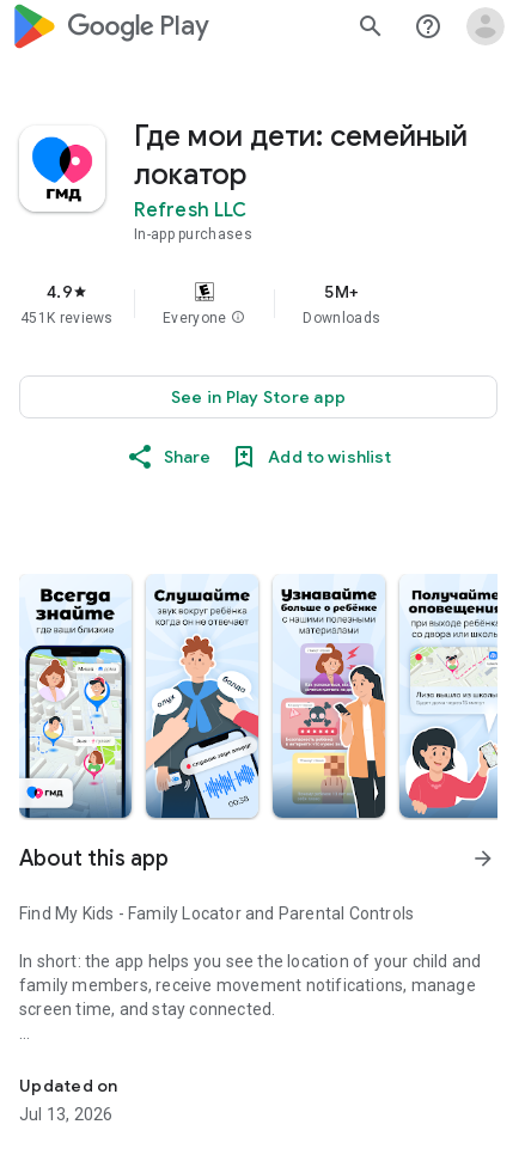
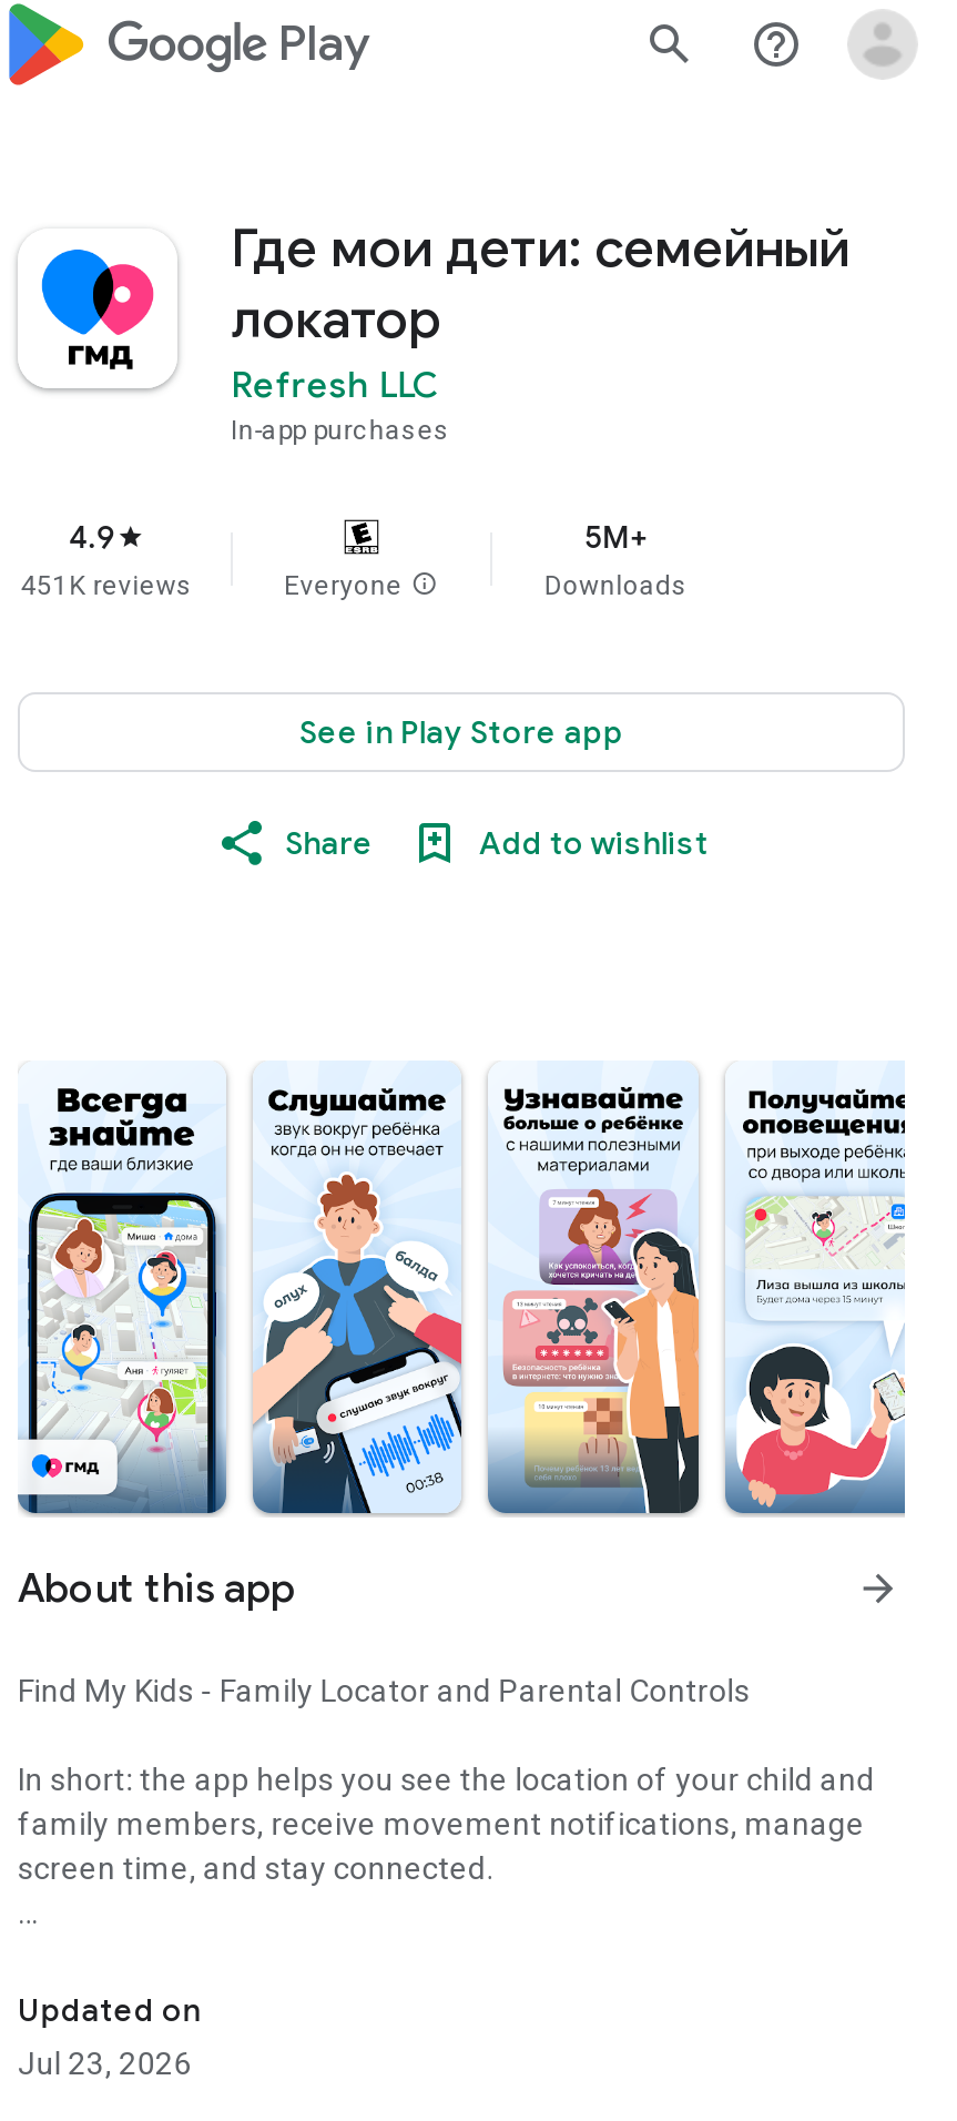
- Jul 13, 2026
+ Jul 23, 2026
